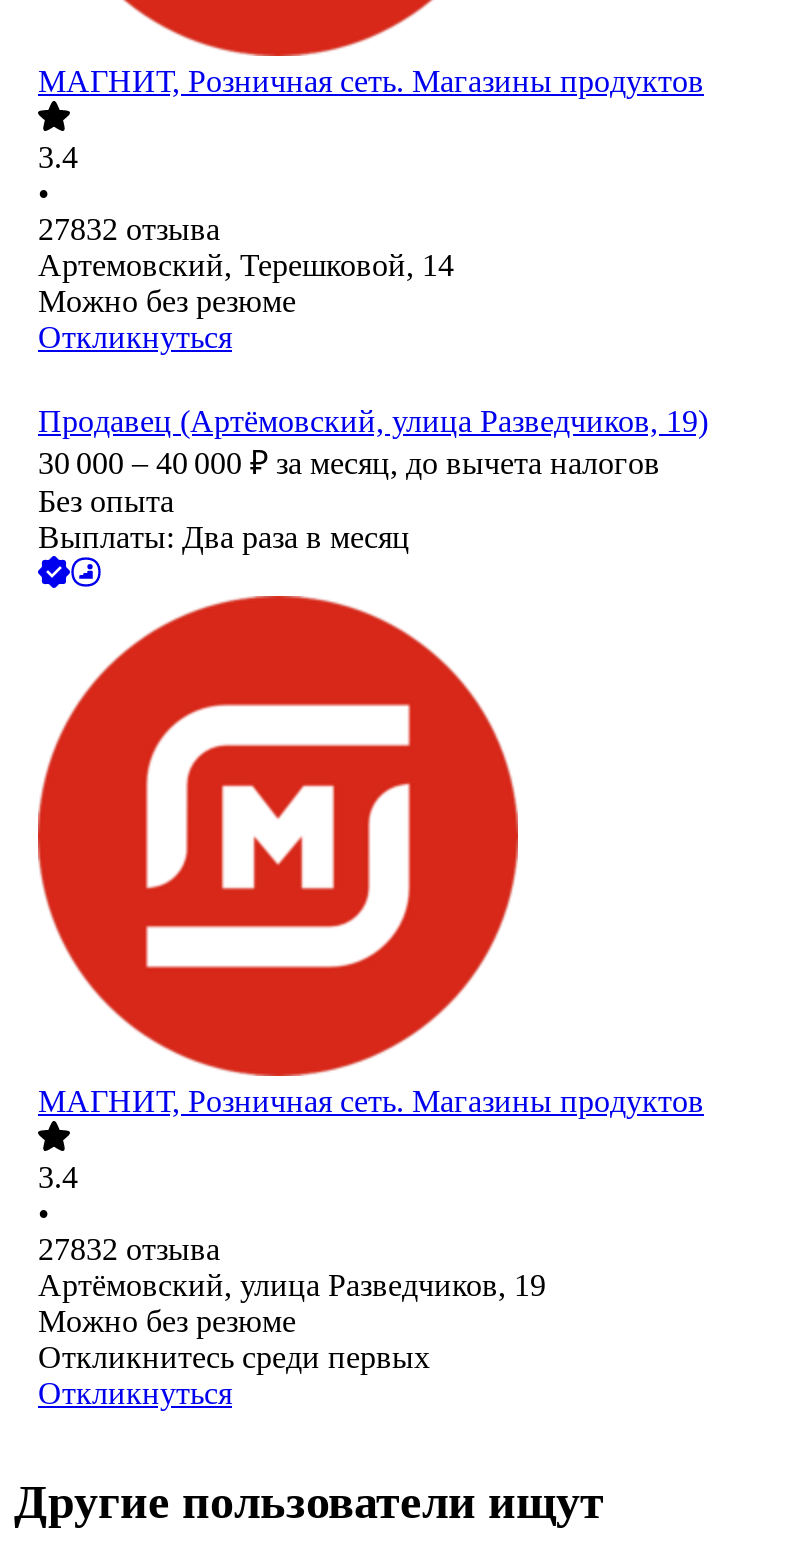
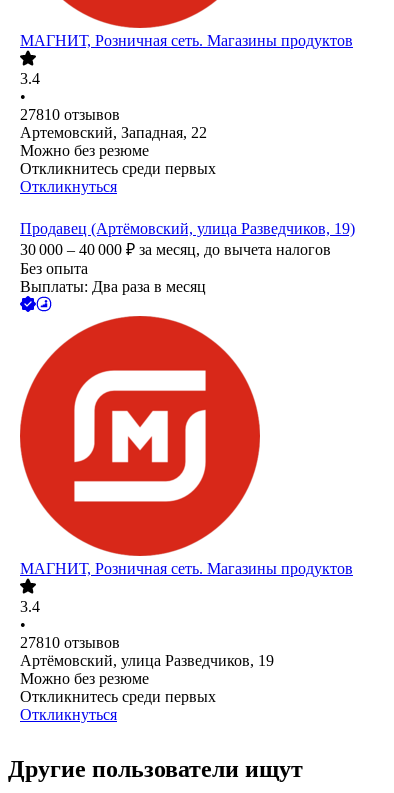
- 27832 отзыва
- Артемовский, Терешковой, 14
+ 27810 отзывов
+ Артемовский, Западная, 22

+ Откликнитесь среди первых

- 27832 отзыва
+ 27810 отзывов
